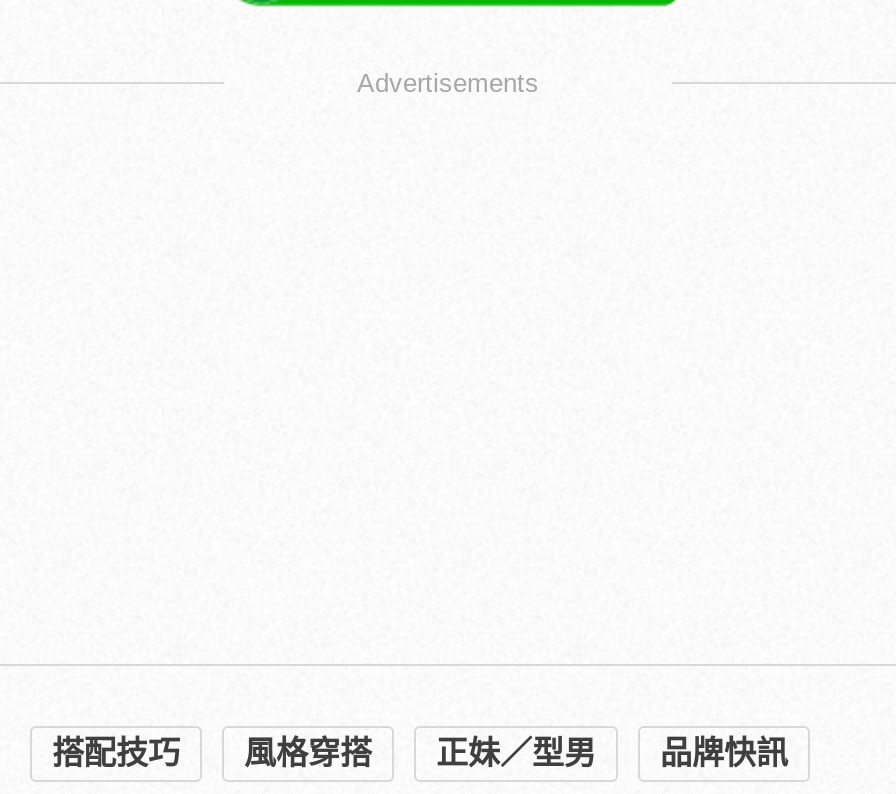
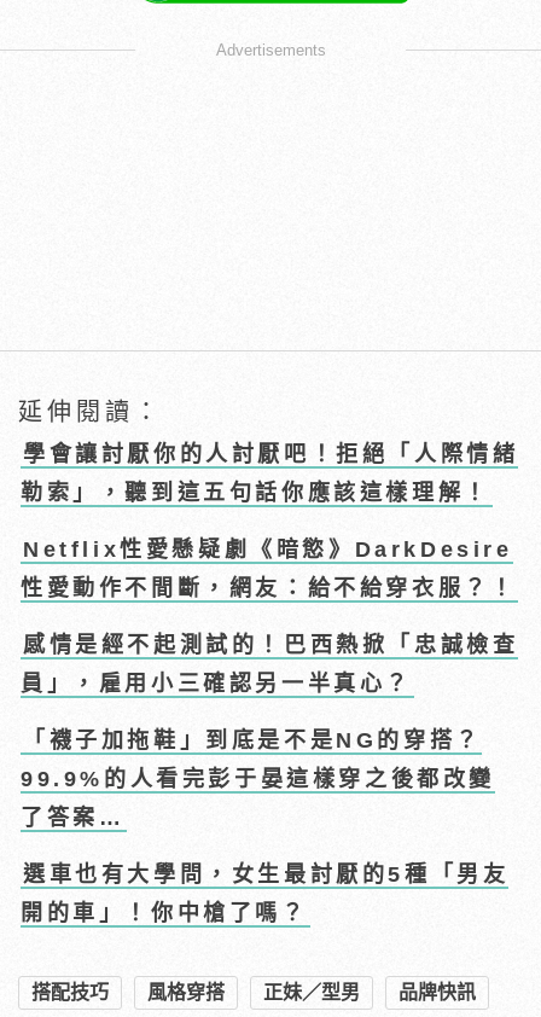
+ 延伸閱讀：
+ 學會讓討厭你的人討厭吧！拒絕「人際情緒
+ 勒索」，聽到這五句話你應該這樣理解！
+ Netflix性愛懸疑劇《暗慾》DarkDesire
+ 性愛動作不間斷，網友：給不給穿衣服？！
+ 感情是經不起測試的！巴西熱掀「忠誠檢查
+ 員」，雇用小三確認另一半真心？
+ 「襪子加拖鞋」到底是不是NG的穿搭？
+ 99.9%的人看完彭于晏這樣穿之後都改變
+ 了答案…
+ 選車也有大學問，女生最討厭的5種「男友
+ 開的車」！你中槍了嗎？
